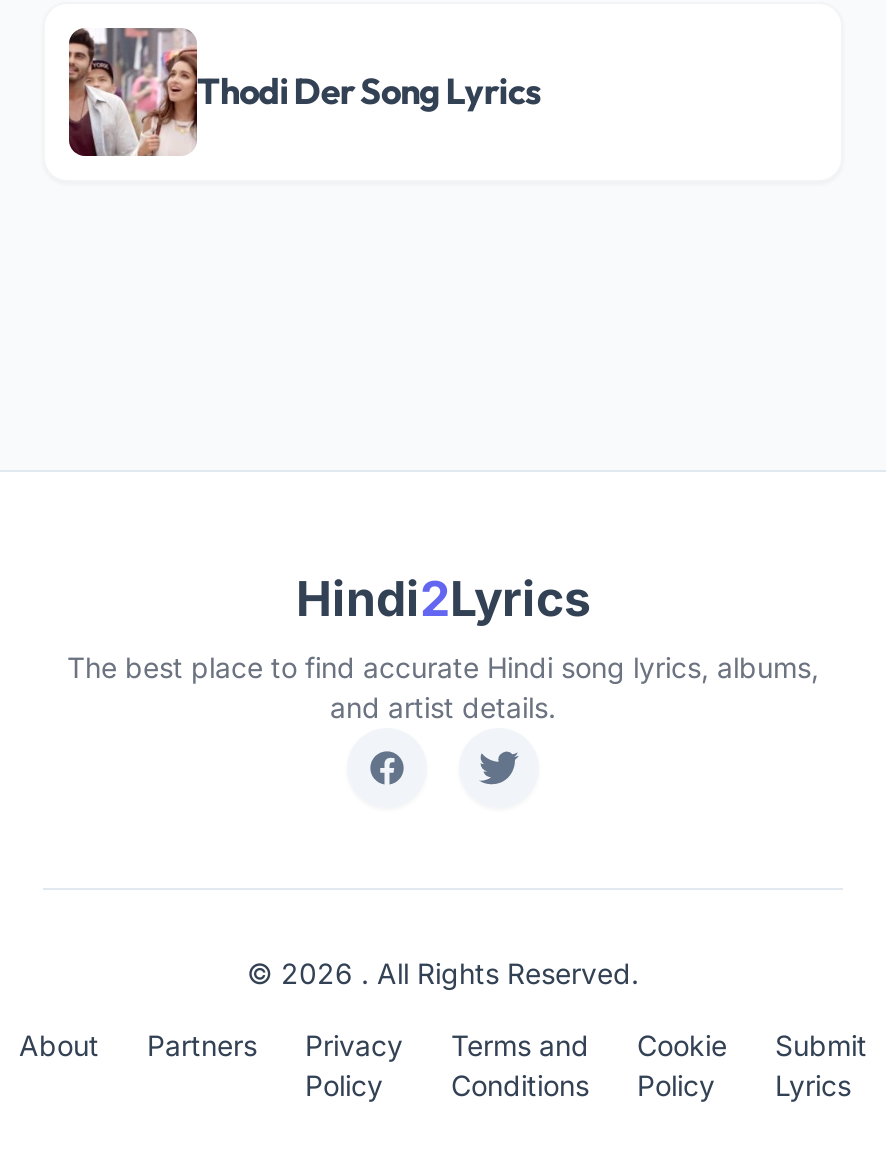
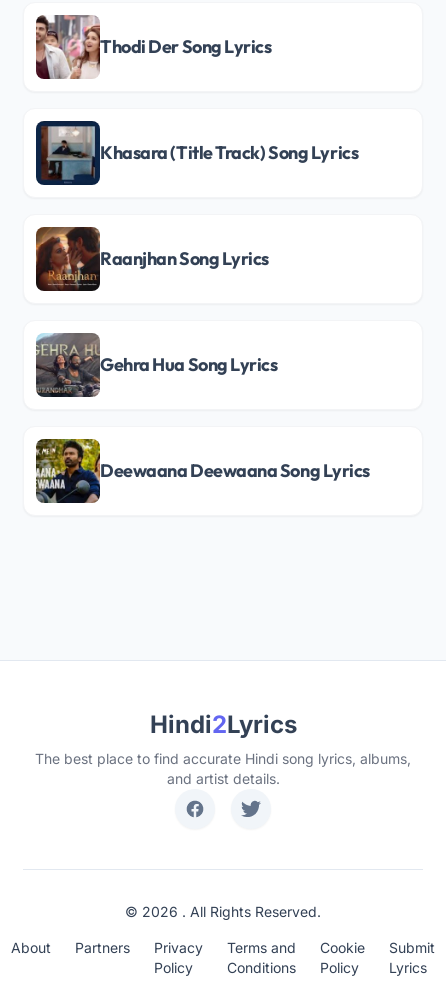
+ [image]
+ Khasara (Title Track) Song Lyrics

+ [image]
+ Raanjhan Song Lyrics

+ [image]
+ Gehra Hua Song Lyrics

+ [image]
+ Deewaana Deewaana Song Lyrics
